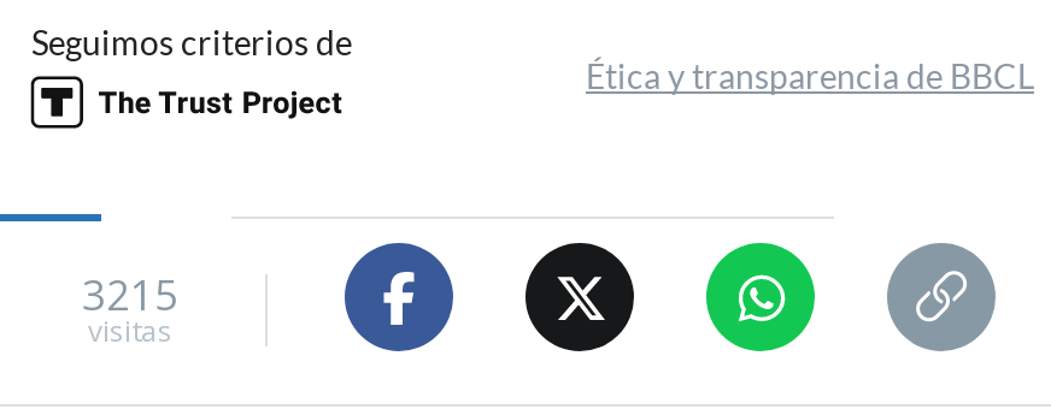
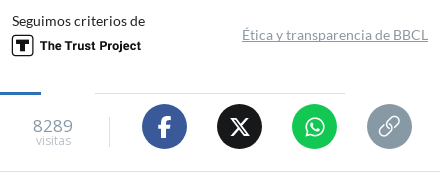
- 3215
+ 8289
